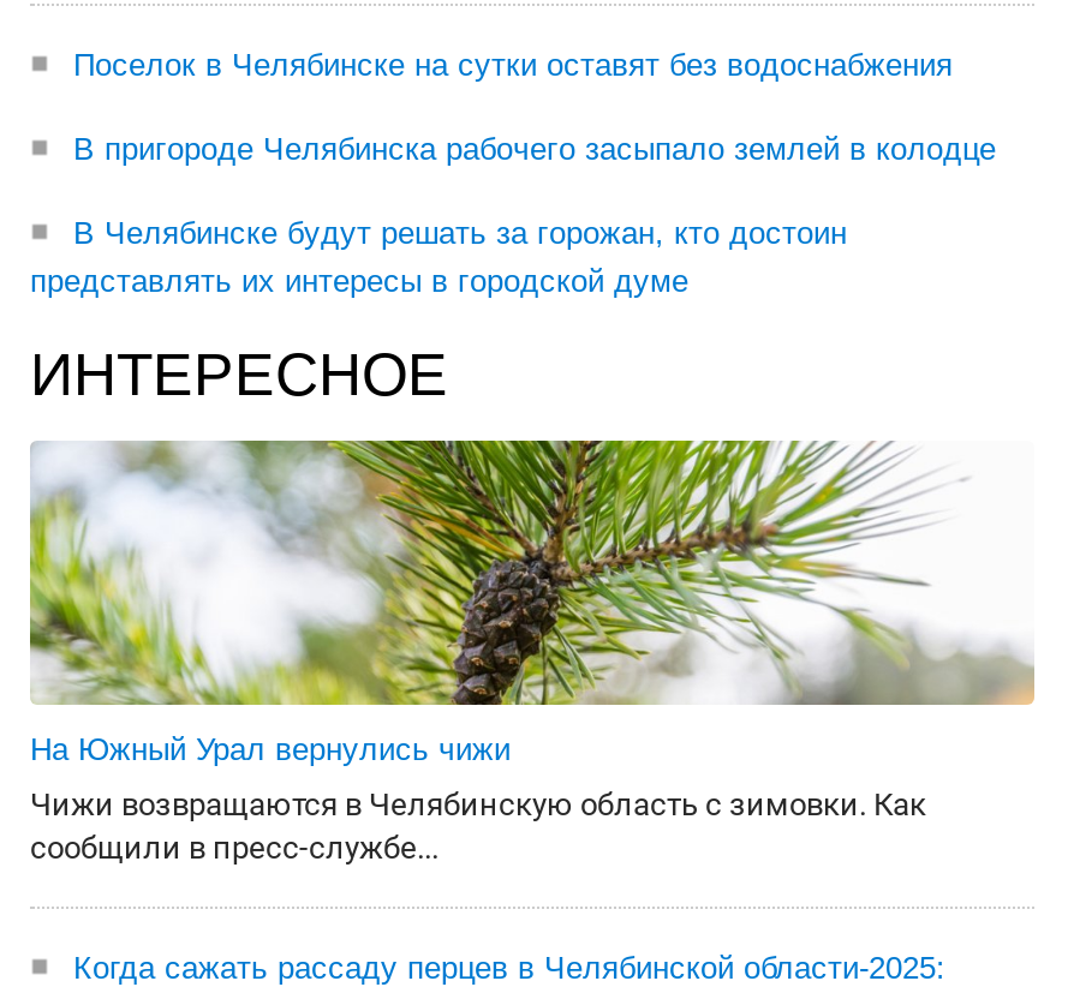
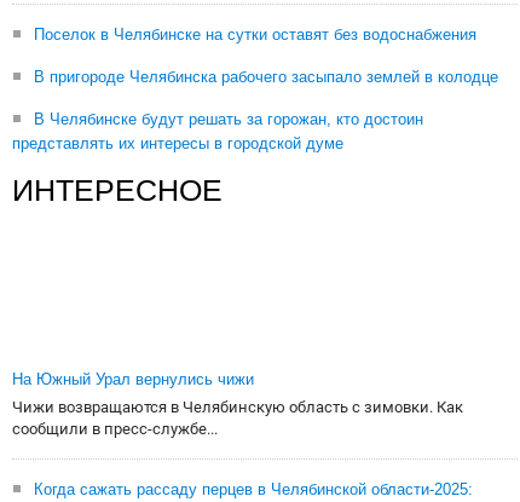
- [image]
